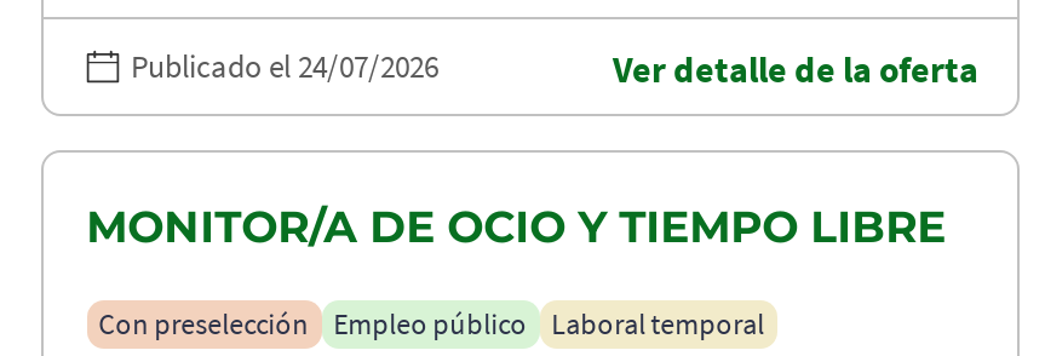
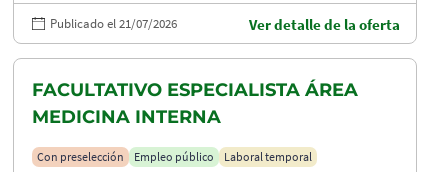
- Publicado el 24/07/2026
+ Publicado el 21/07/2026

- MONITOR/A DE OCIO Y TIEMPO LIBRE
+ FACULTATIVO ESPECIALISTA ÁREA
+ MEDICINA INTERNA
